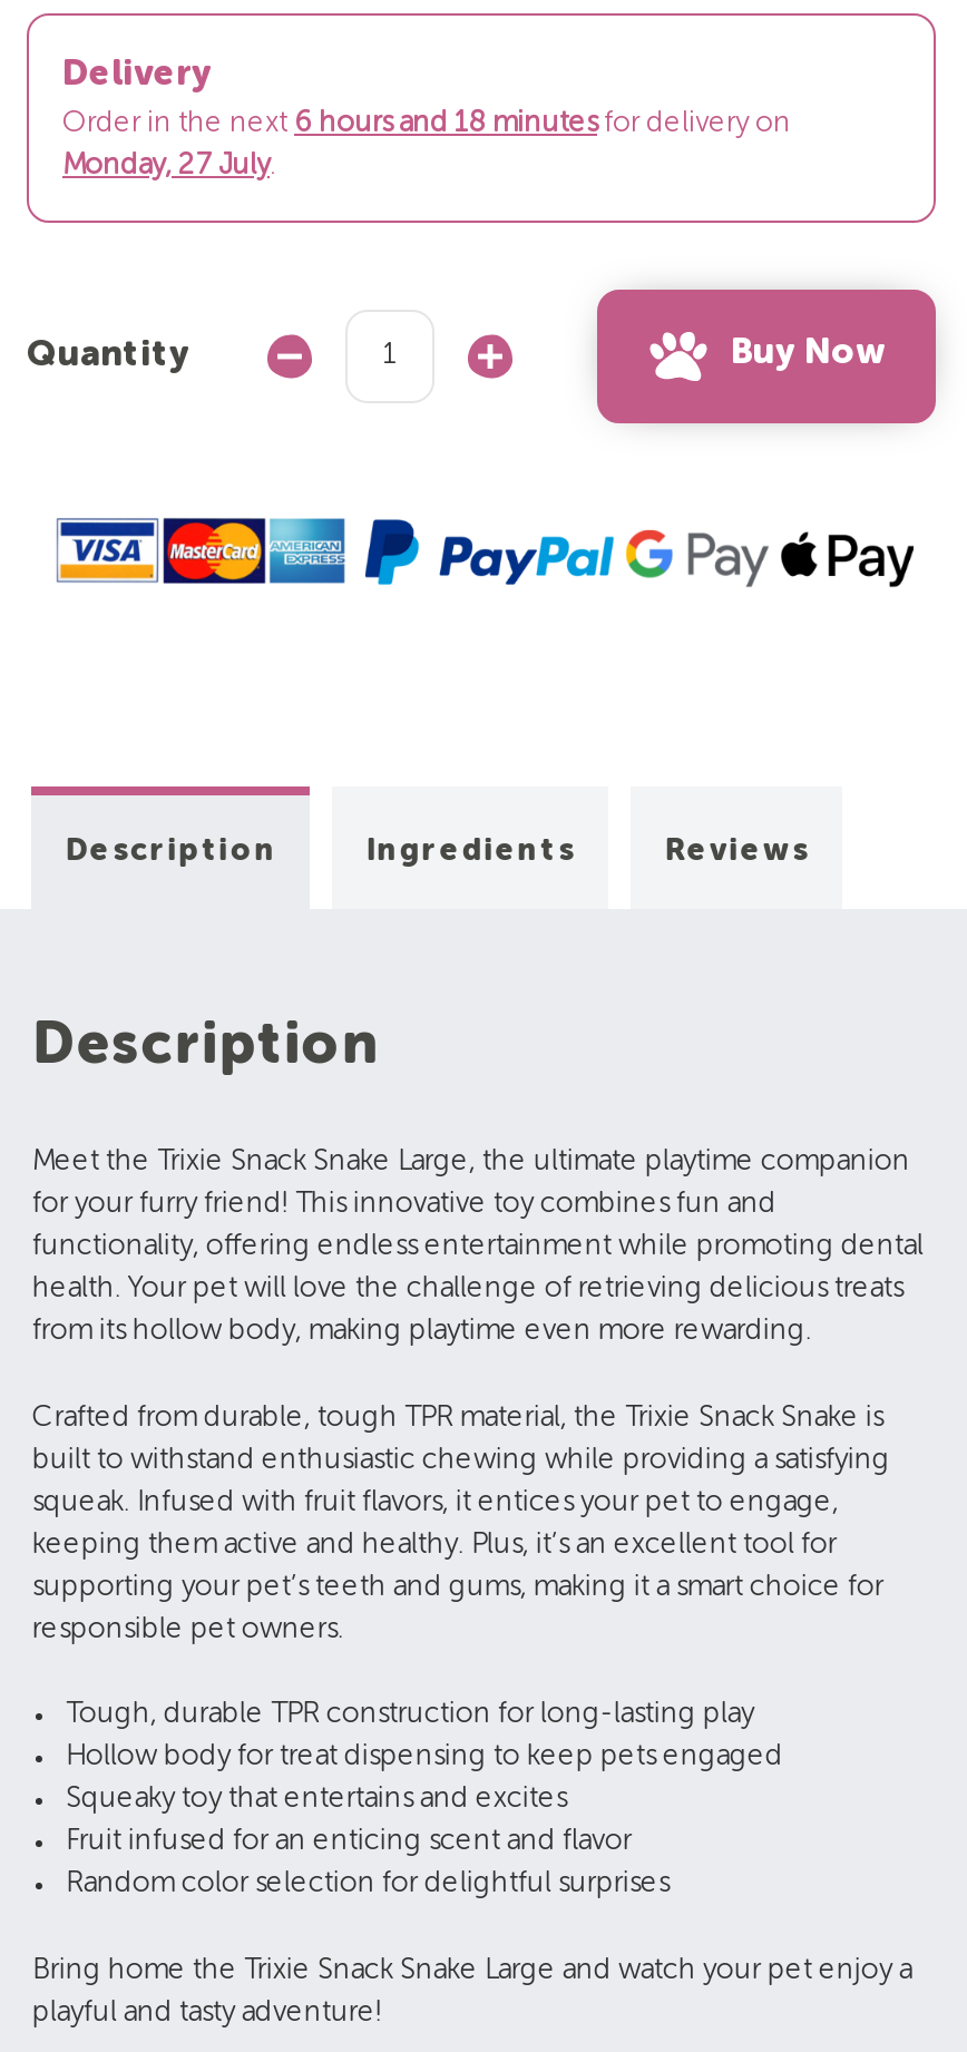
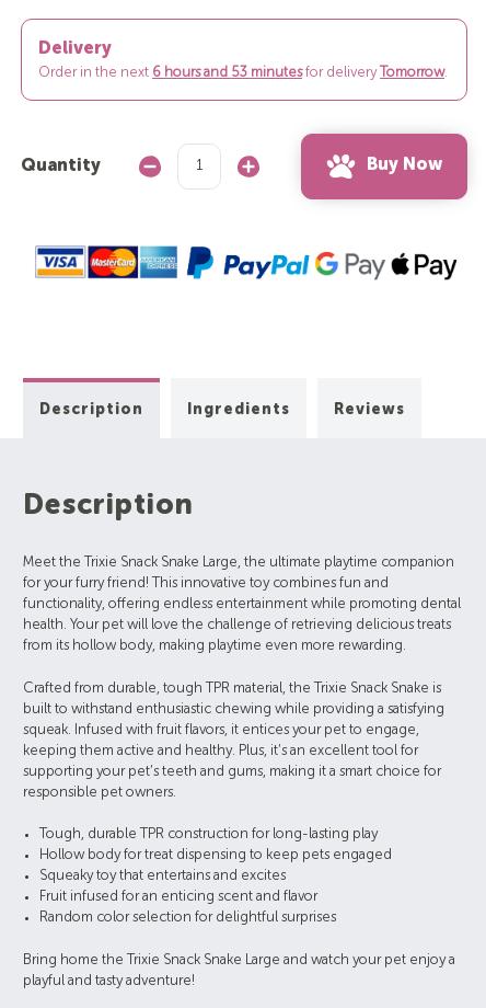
- Order in the next 6 hours and 18 minutes for delivery on
- Monday, 27 July.
+ Order in the next 6 hours and 53 minutesfor delivery Tomorrow.
